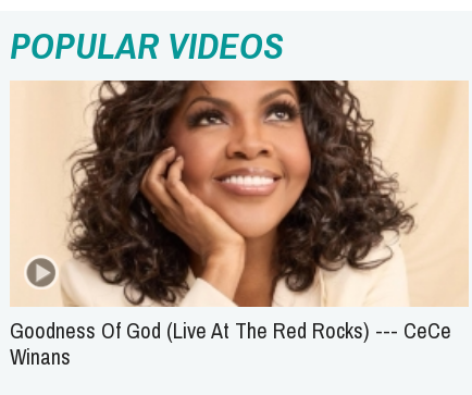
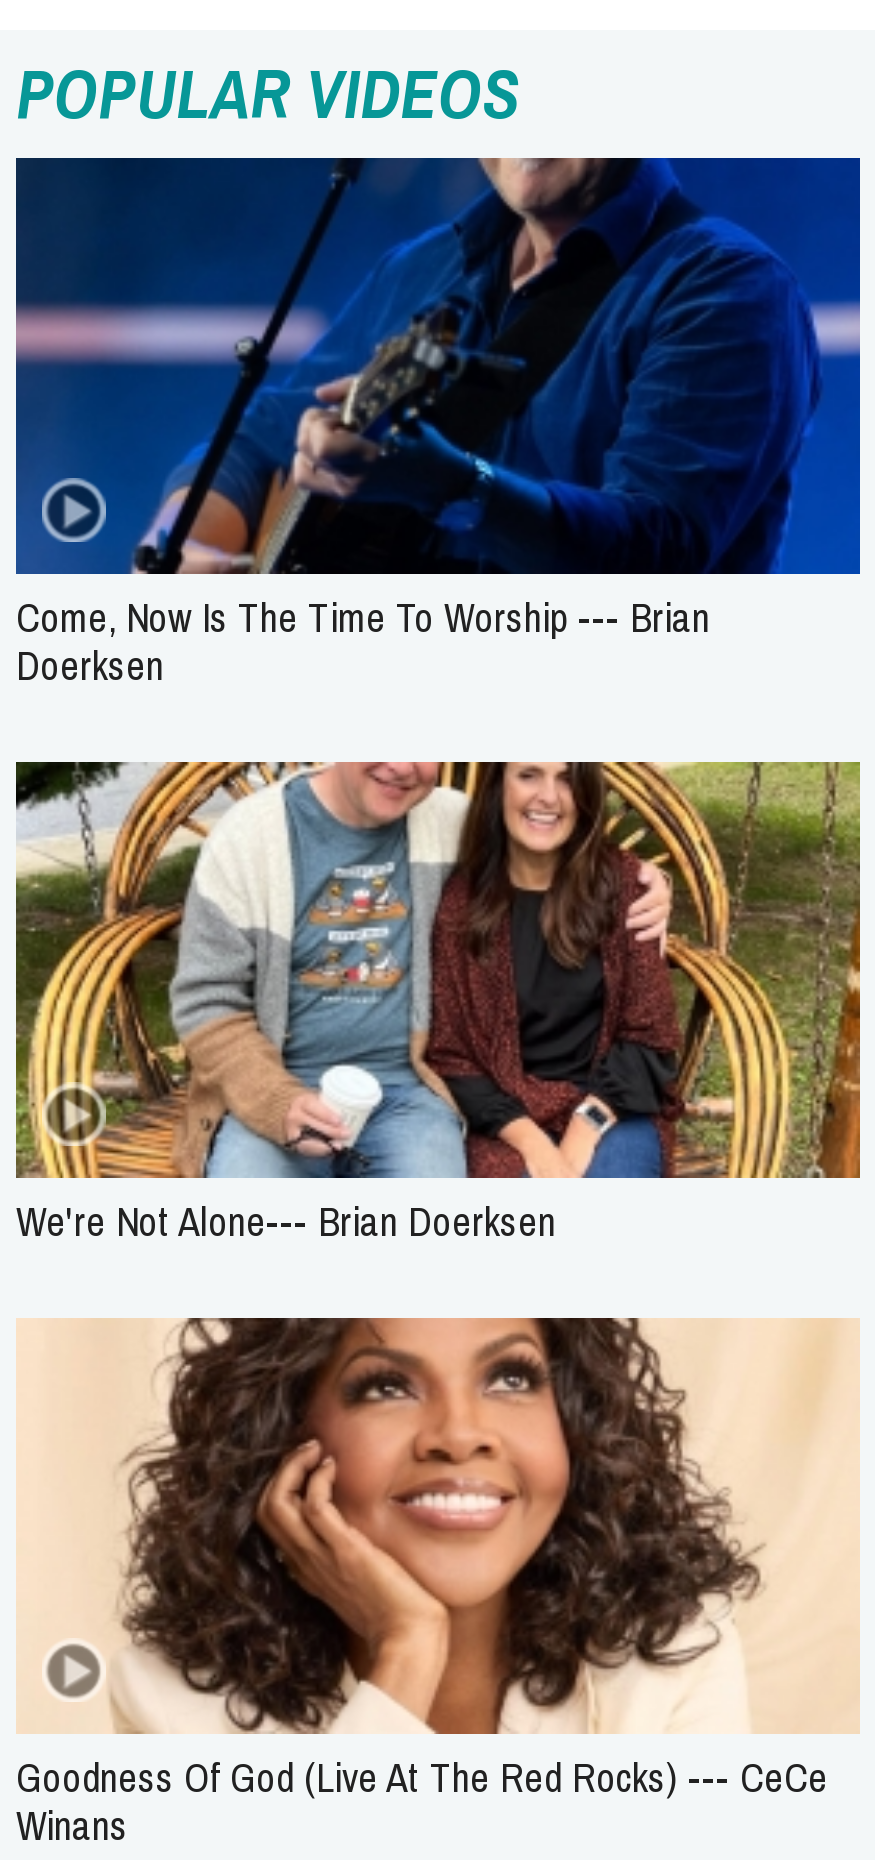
+ [image]
+ Come, Now Is The Time To Worship --- Brian
+ Doerksen

+ [image]
+ We're Not Alone--- Brian Doerksen
